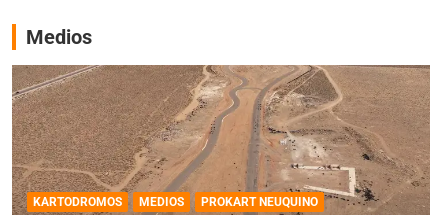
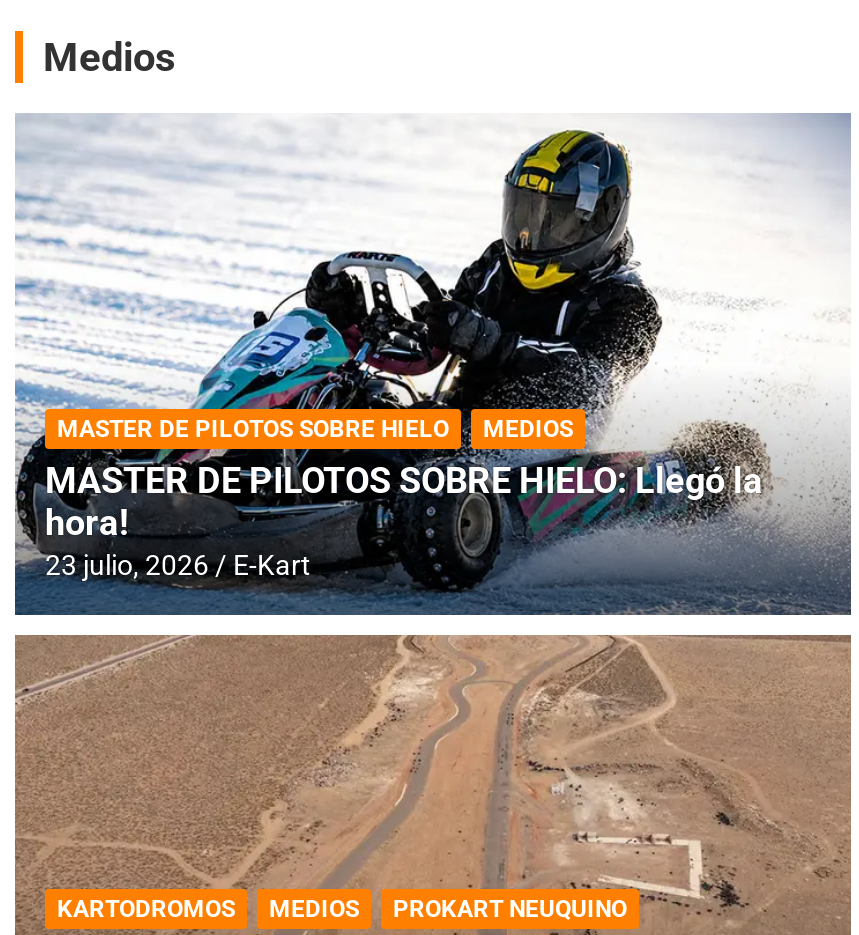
+ [image]
+ MASTER DE PILOTOS SOBRE HIELO
+ MEDIOS
+ MASTER DE PILOTOS SOBRE HIELO: Llegó la
+ hora!
+ 23 julio, 2026
+ E-Kart
